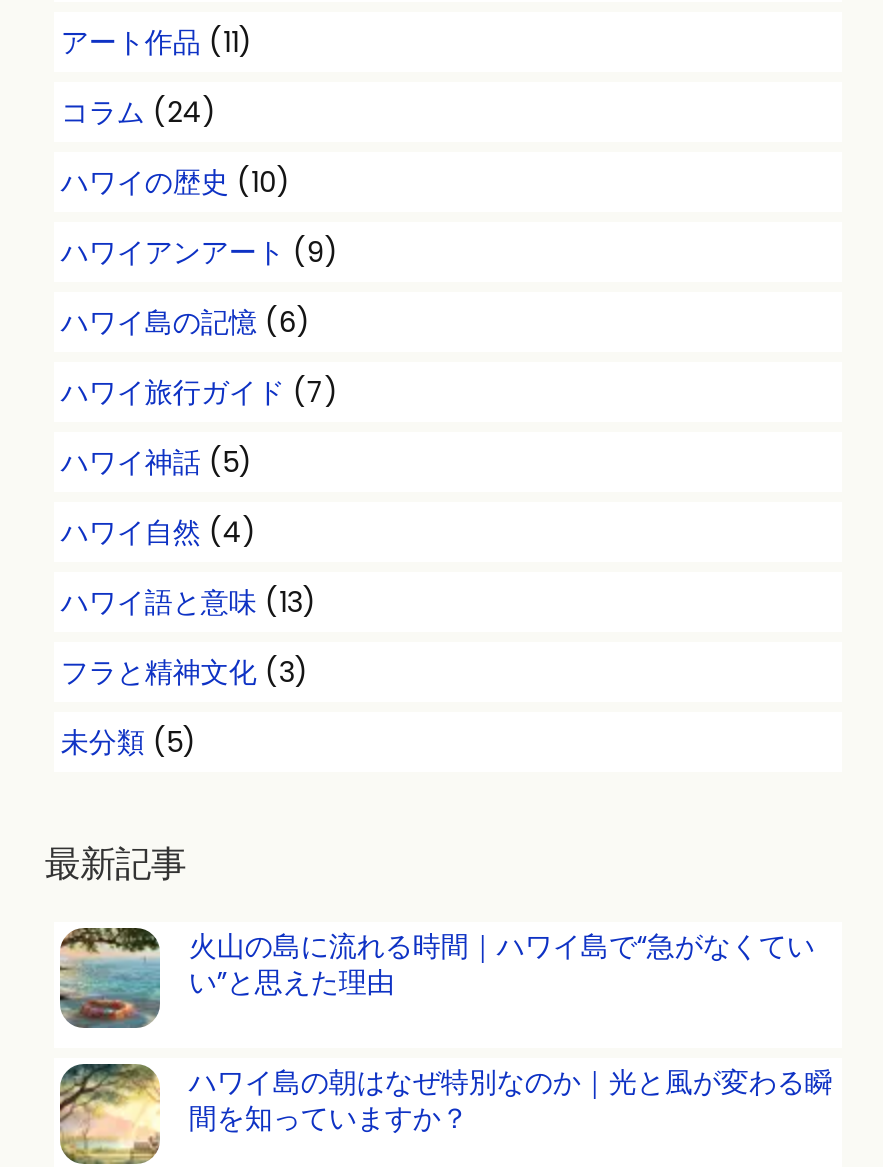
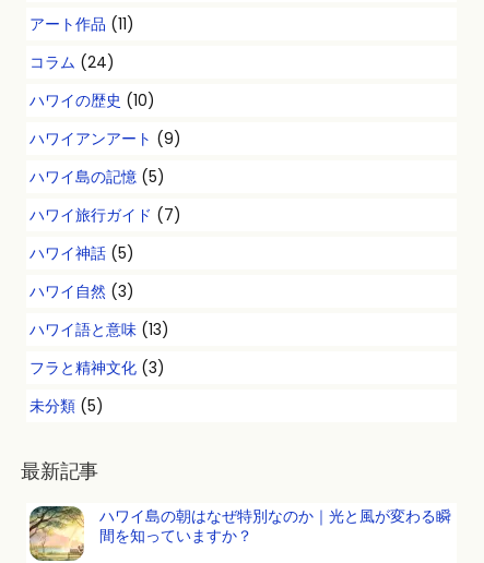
- ハワイ島の記憶(6)
+ ハワイ島の記憶(5)

- ハワイ自然(4)
+ ハワイ自然(3)

- [image]
- 火山の島に流れる時間｜ハワイ島で“急がなくてい
- い”と思えた理由
